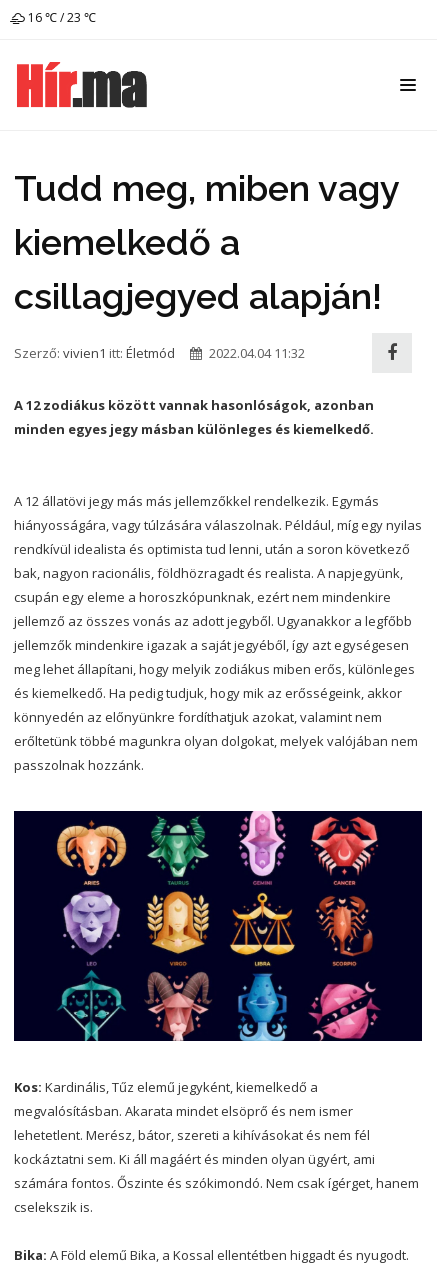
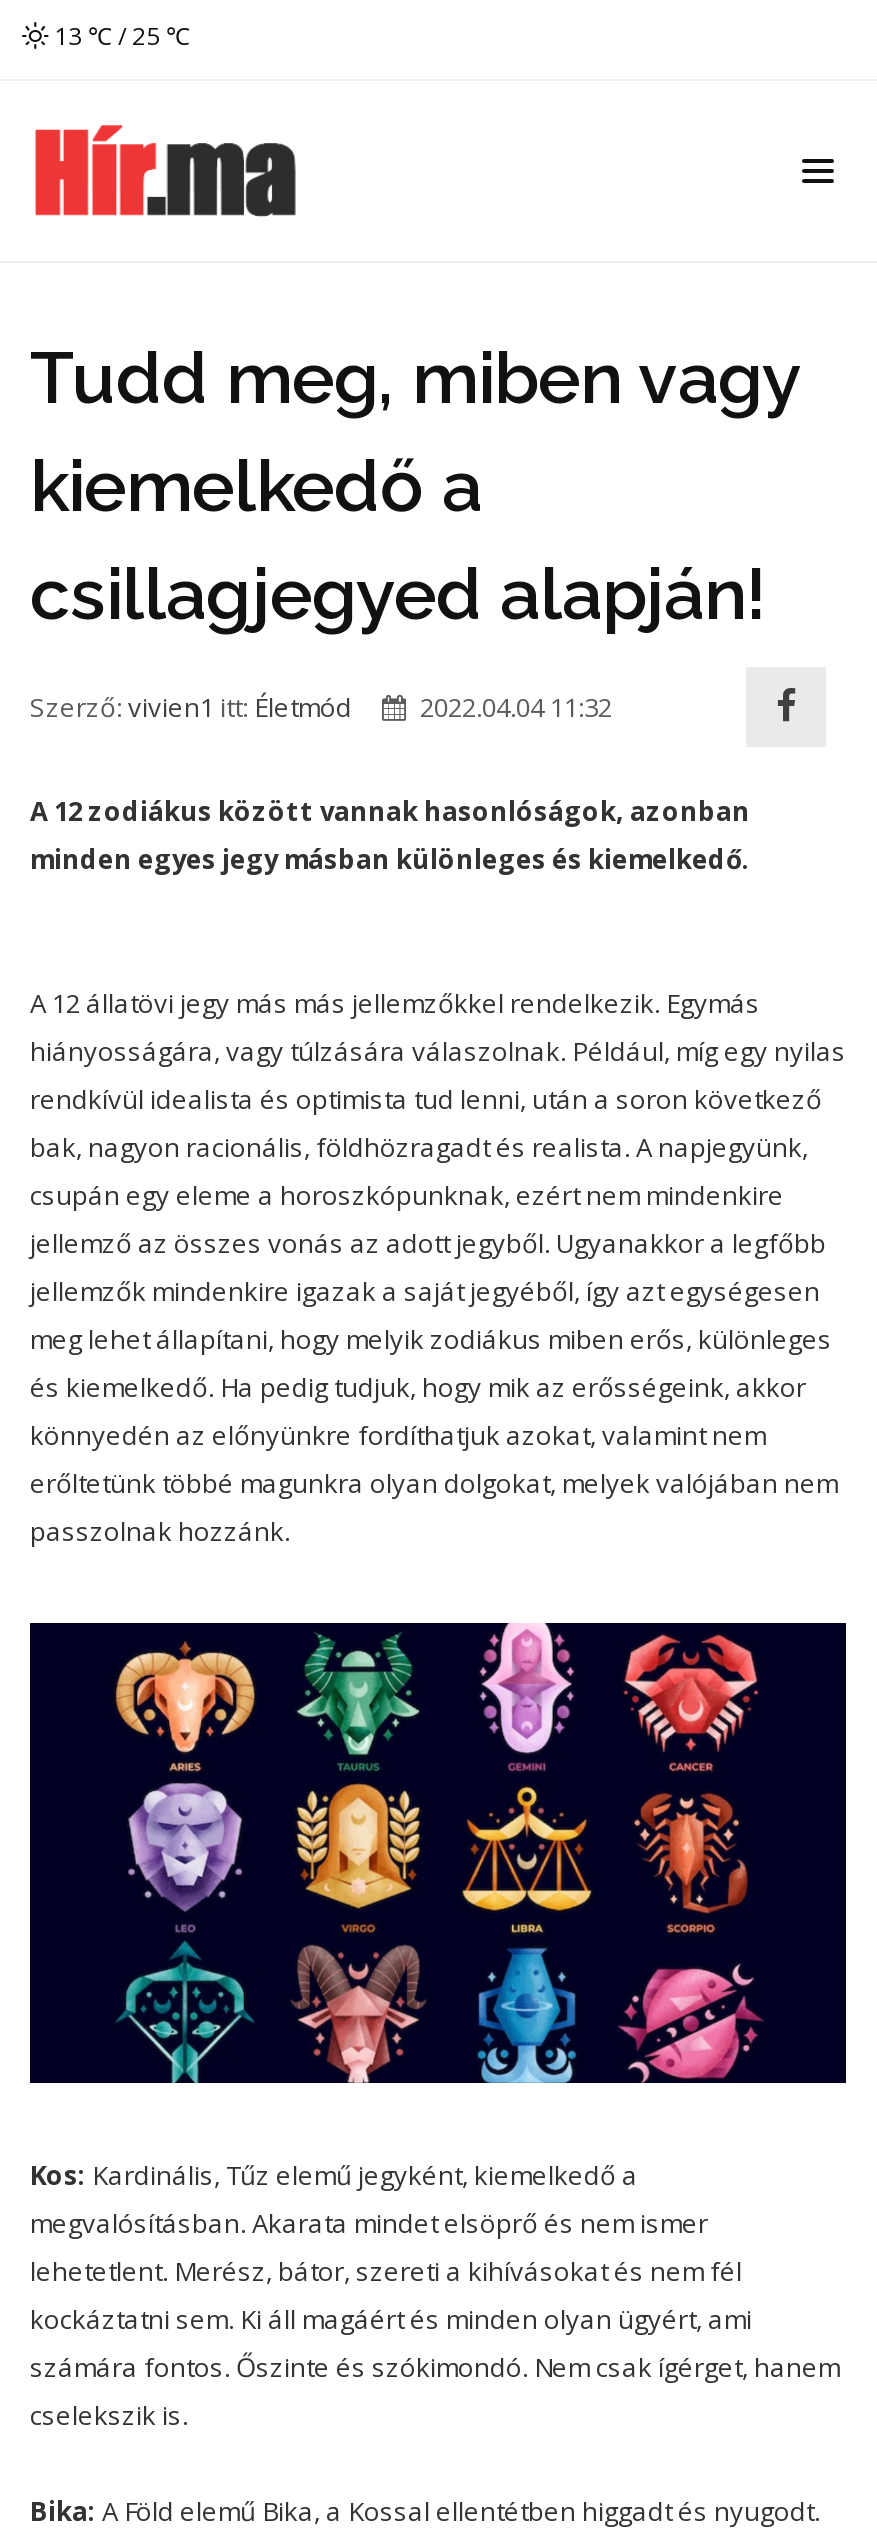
- 16 ℃ / 23 ℃
+ 13 ℃ / 25 ℃
